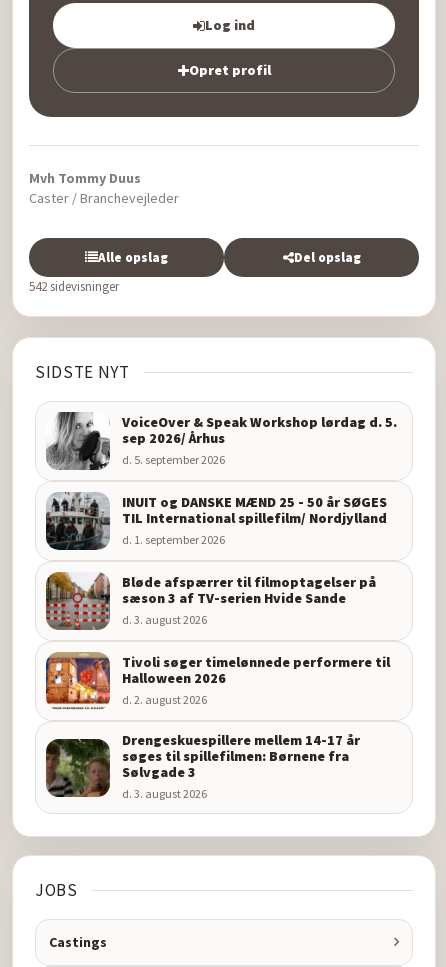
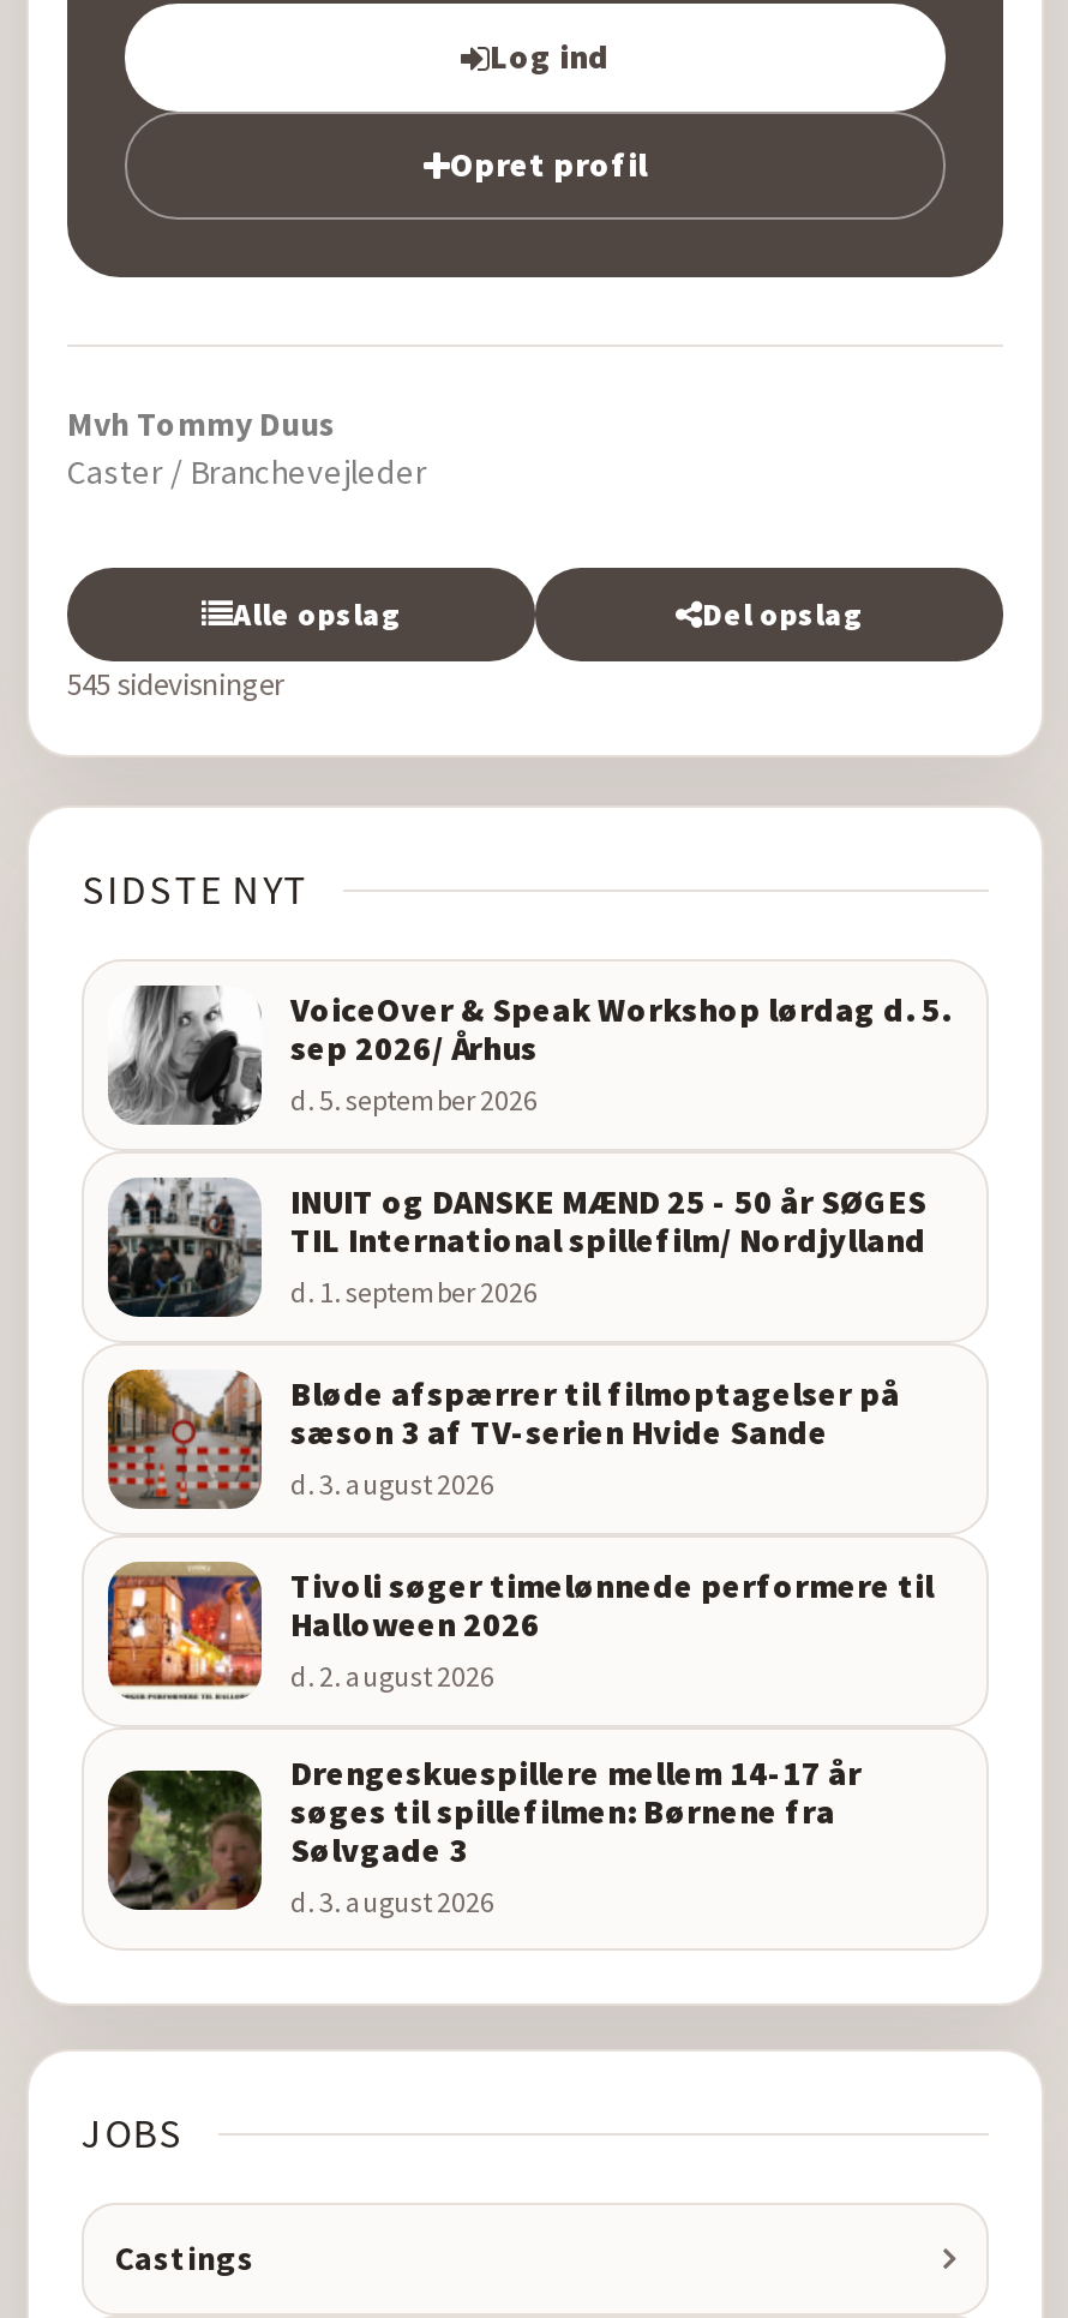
- 542 sidevisninger
+ 545 sidevisninger
